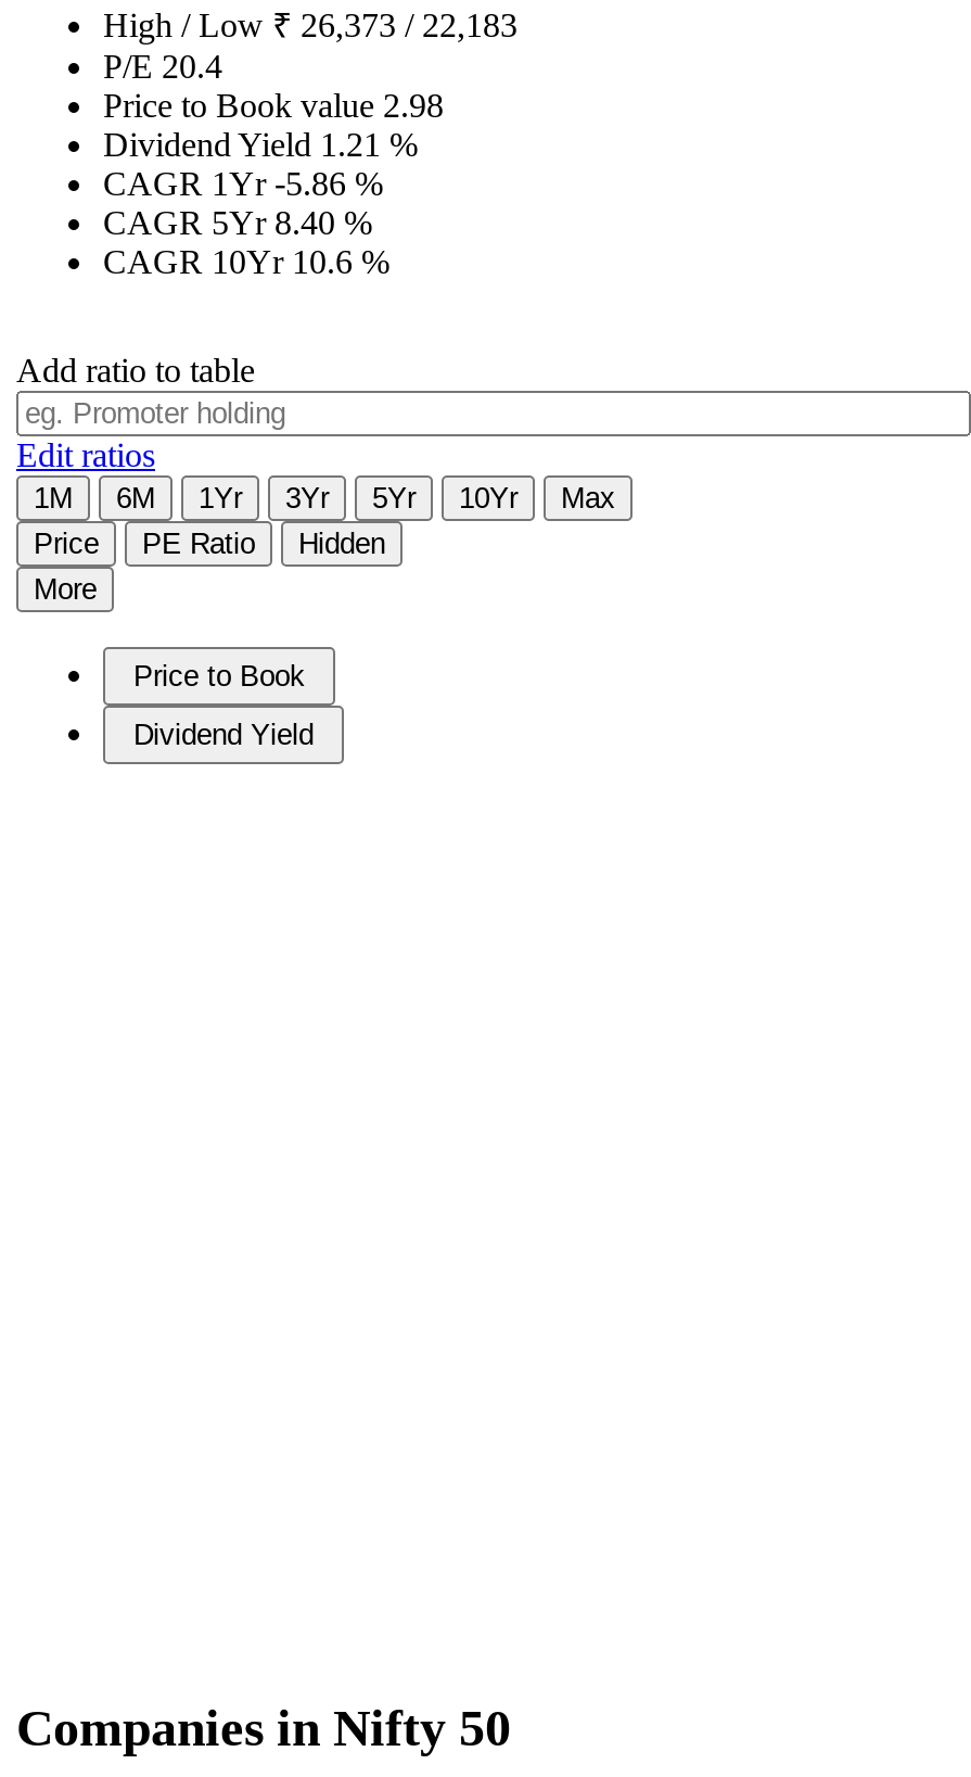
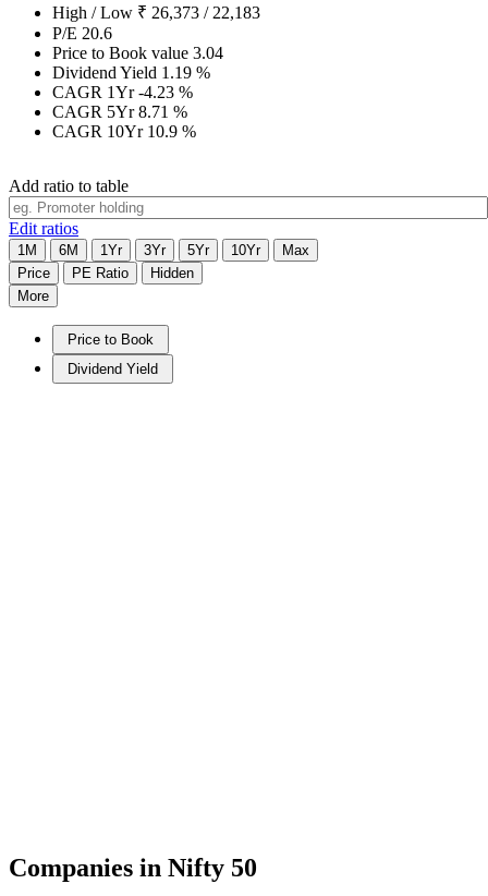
- P/E 20.4
+ P/E 20.6

- Price to Book value 2.98
+ Price to Book value 3.04

- Dividend Yield 1.21%
+ Dividend Yield 1.19%

- CAGR 1Yr -5.86%
+ CAGR 1Yr -4.23%

- CAGR 5Yr 8.40%
+ CAGR 5Yr 8.71%

- CAGR 10Yr 10.6%
+ CAGR 10Yr 10.9%
